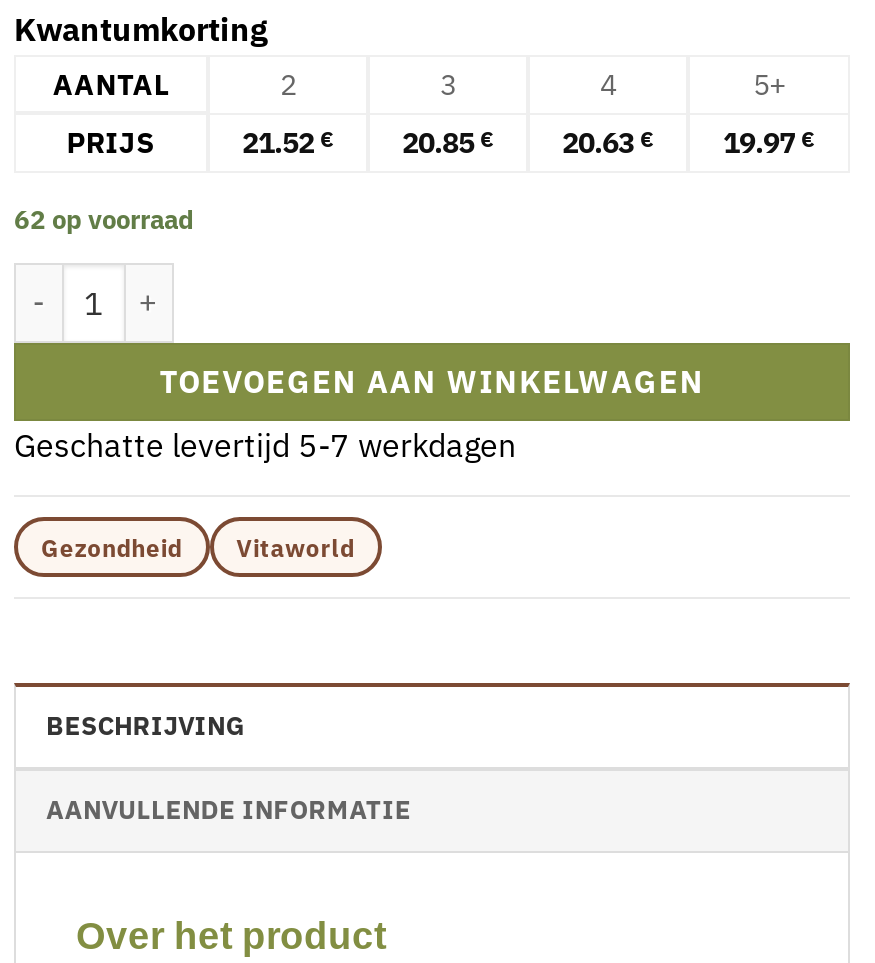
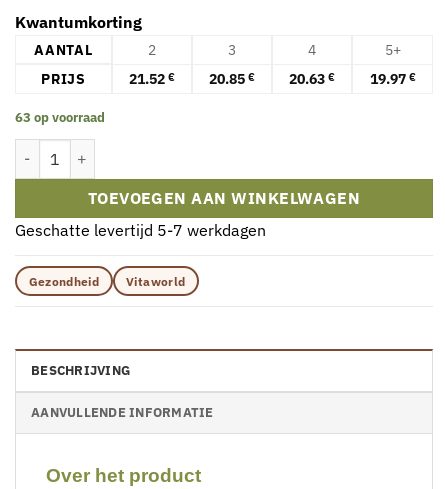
- 62 op voorraad
+ 63 op voorraad
